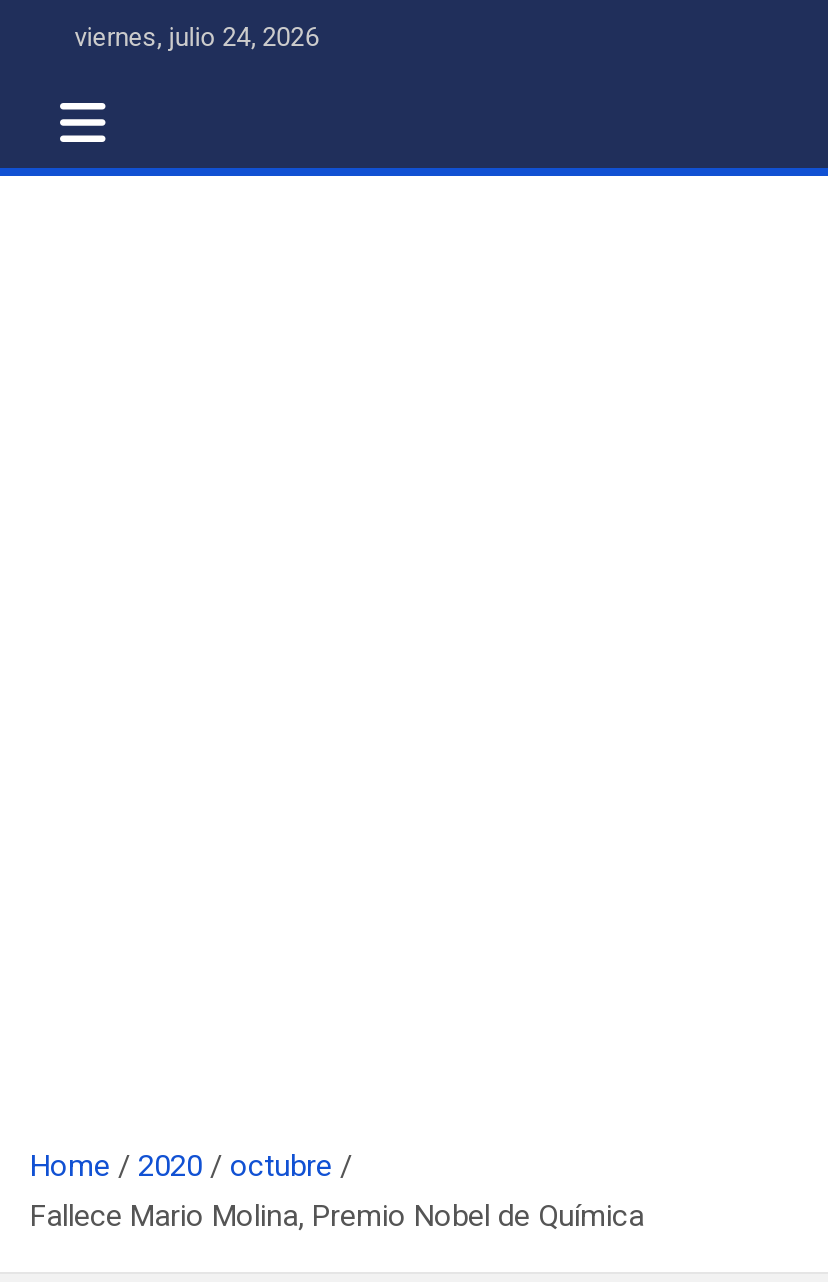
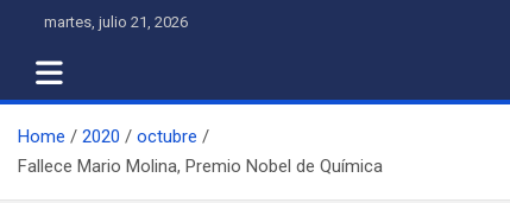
- viernes, julio 24, 2026
+ martes, julio 21, 2026
